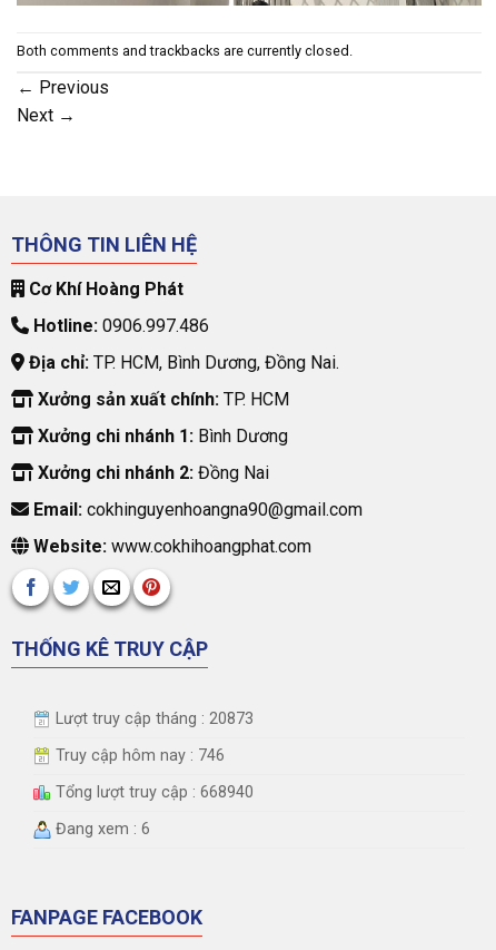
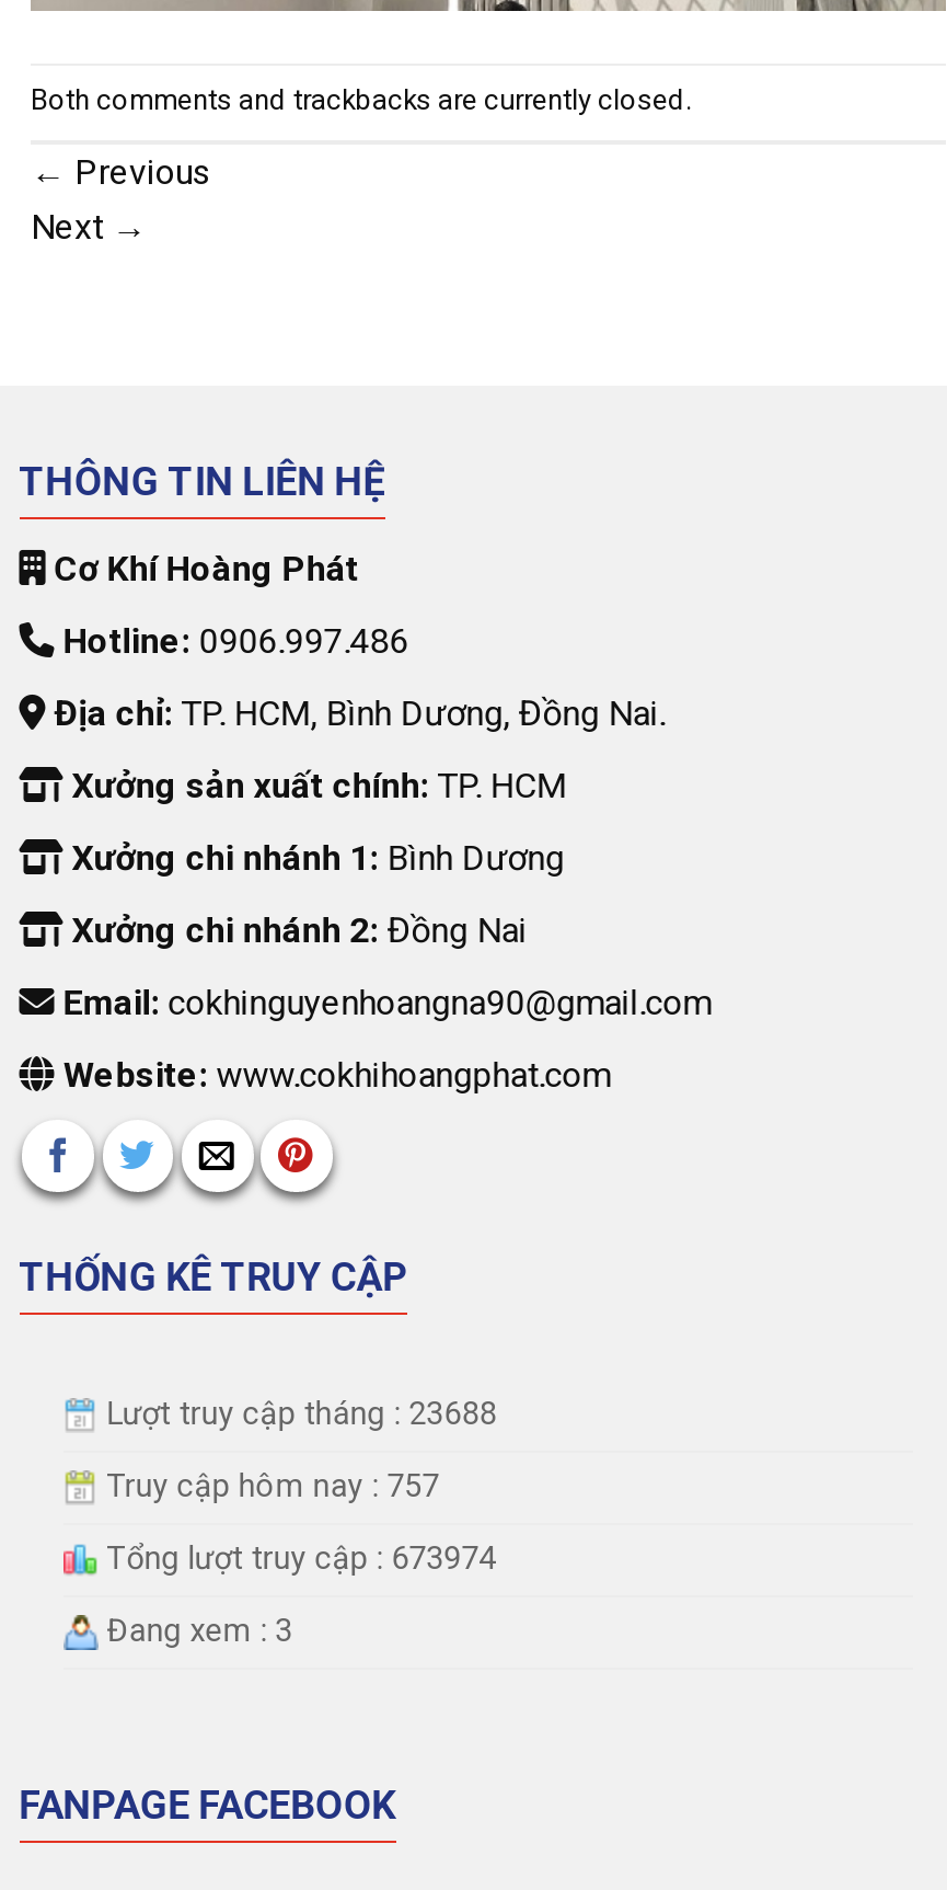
- Lượt truy cập tháng : 20873
+ Lượt truy cập tháng : 23688

- Truy cập hôm nay : 746
+ Truy cập hôm nay : 757

- Tổng lượt truy cập : 668940
+ Tổng lượt truy cập : 673974

- Đang xem : 6
+ Đang xem : 3
